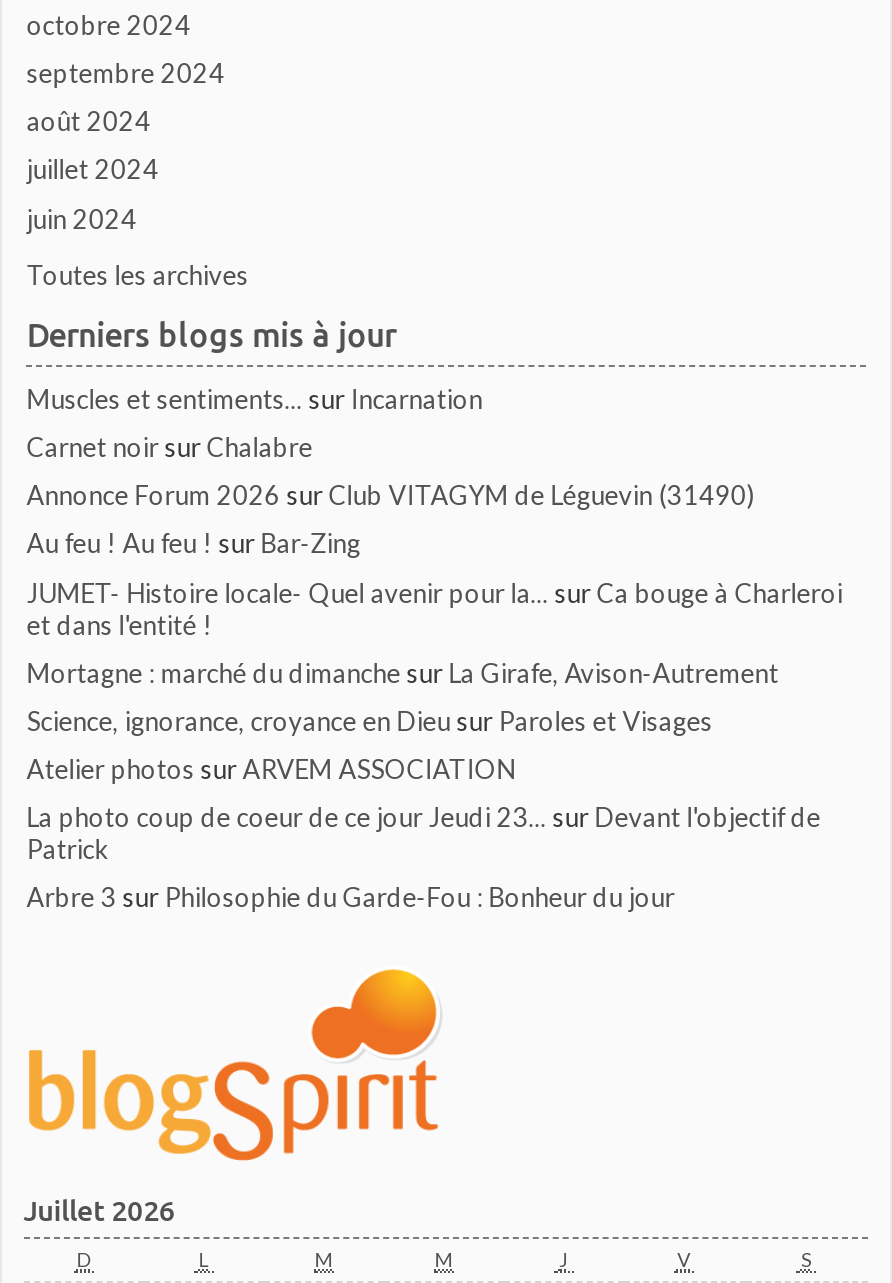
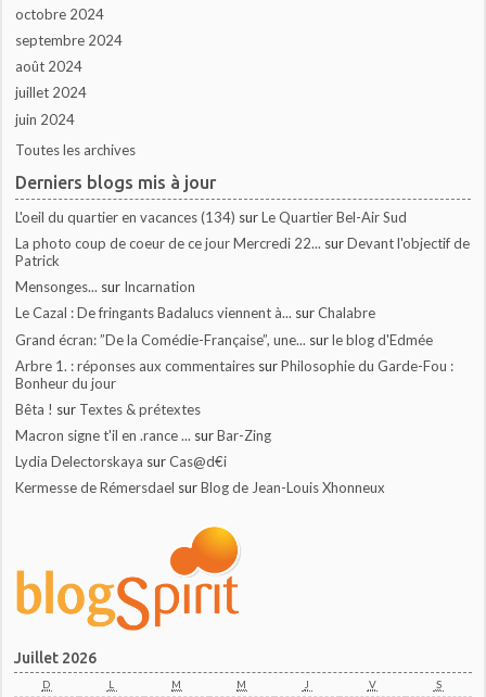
- Muscles et sentiments... sur Incarnation
- Carnet noir sur Chalabre
- Annonce Forum 2026 sur Club VITAGYM de Léguevin (31490)
- Au feu ! Au feu ! sur Bar-Zing
- JUMET- Histoire locale- Quel avenir pour la... sur Ca bouge à Charleroi
- et dans l'entité !
- Mortagne : marché du dimanche sur La Girafe, Avison-Autrement
- Science, ignorance, croyance en Dieu sur Paroles et Visages
- Atelier photos sur ARVEM ASSOCIATION
- La photo coup de coeur de ce jour Jeudi 23... sur Devant l'objectif de
+ L'oeil du quartier en vacances (134) sur Le Quartier Bel-Air Sud
+ La photo coup de coeur de ce jour Mercredi 22... sur Devant l'objectif de

moved up: Patrick

- Arbre 3 sur Philosophie du Garde-Fou : Bonheur du jour
+ Mensonges... sur Incarnation
+ Le Cazal : De fringants Badalucs viennent à... sur Chalabre
+ Grand écran: ”De la Comédie-Française”, une... sur le blog d'Edmée
+ Arbre 1. : réponses aux commentaires sur Philosophie du Garde-Fou :
+ Bonheur du jour
+ Bêta ! sur Textes & prétextes
+ Macron signe t'il en .rance ... sur Bar-Zing
+ Lydia Delectorskaya sur Cas@d€i
+ Kermesse de Rémersdael sur Blog de Jean-Louis Xhonneux
